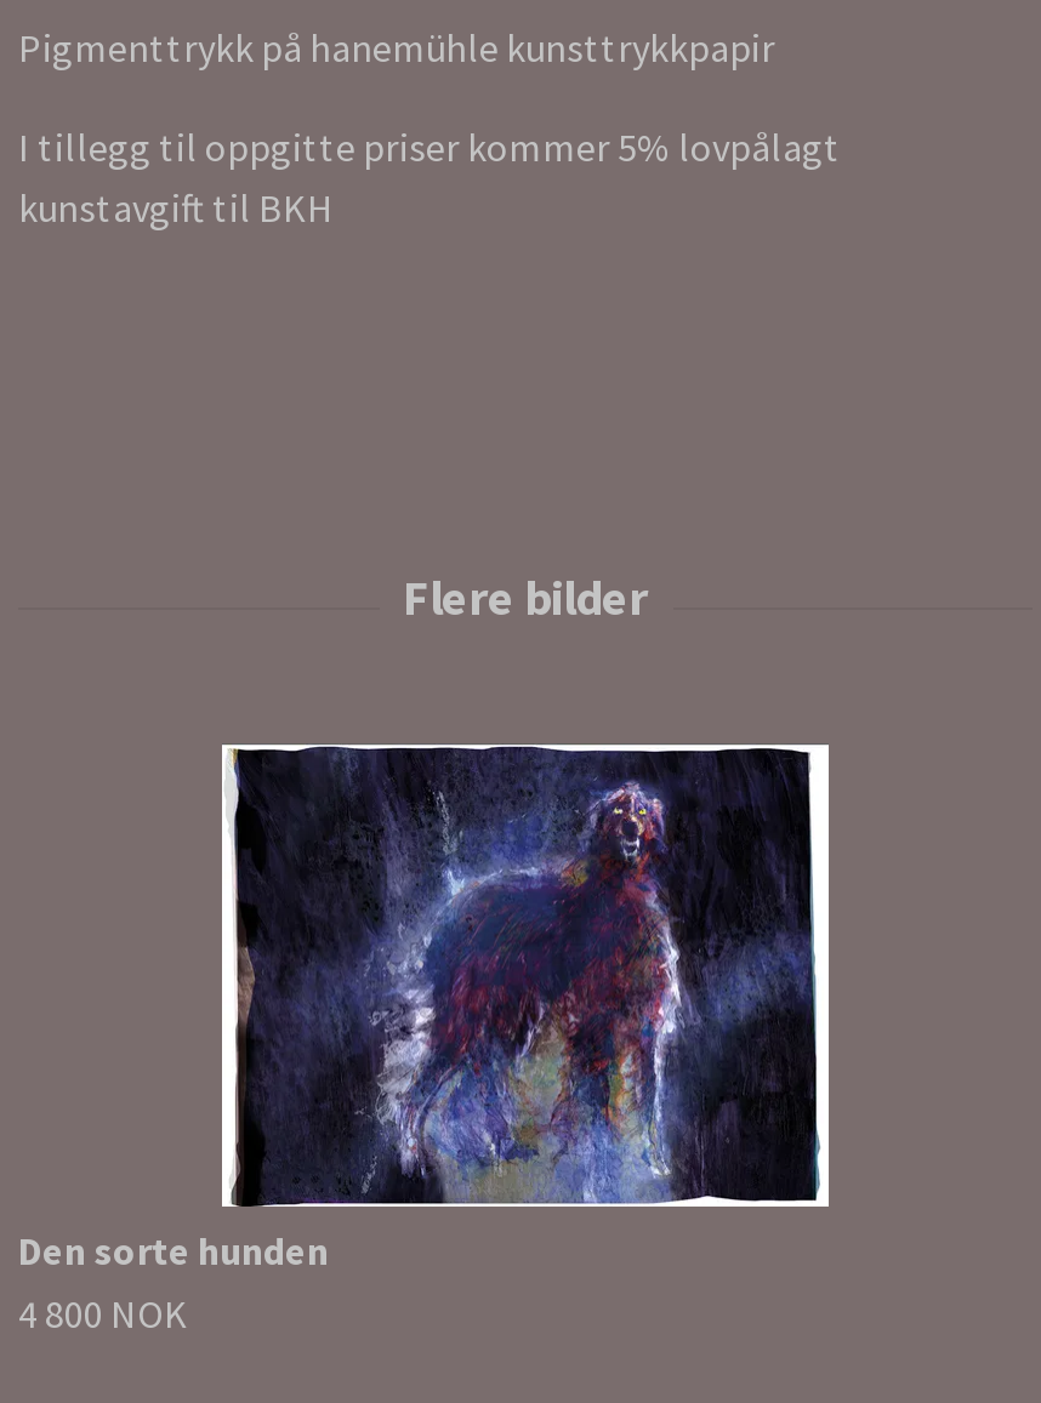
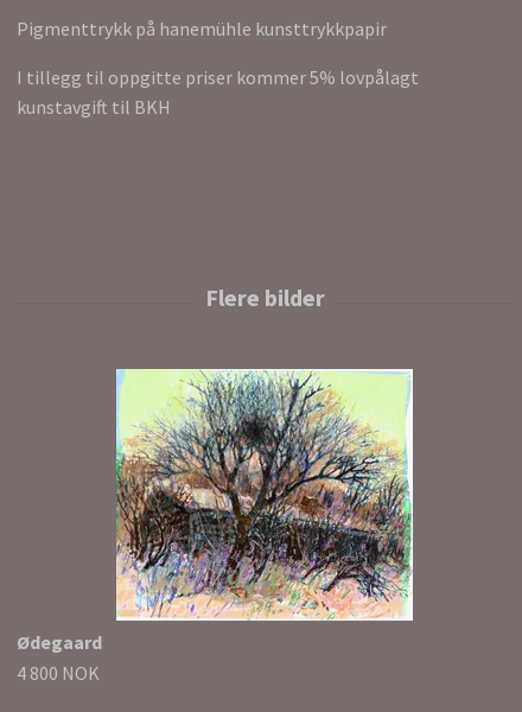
- [image]
- Den sorte hunden
+ [image]
+ Ødegaard
